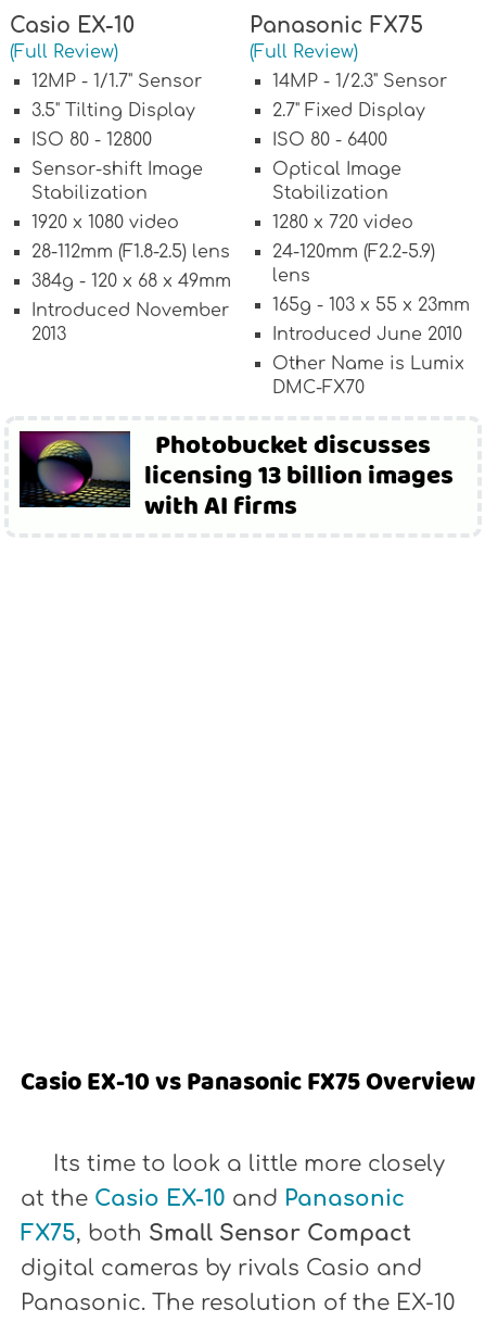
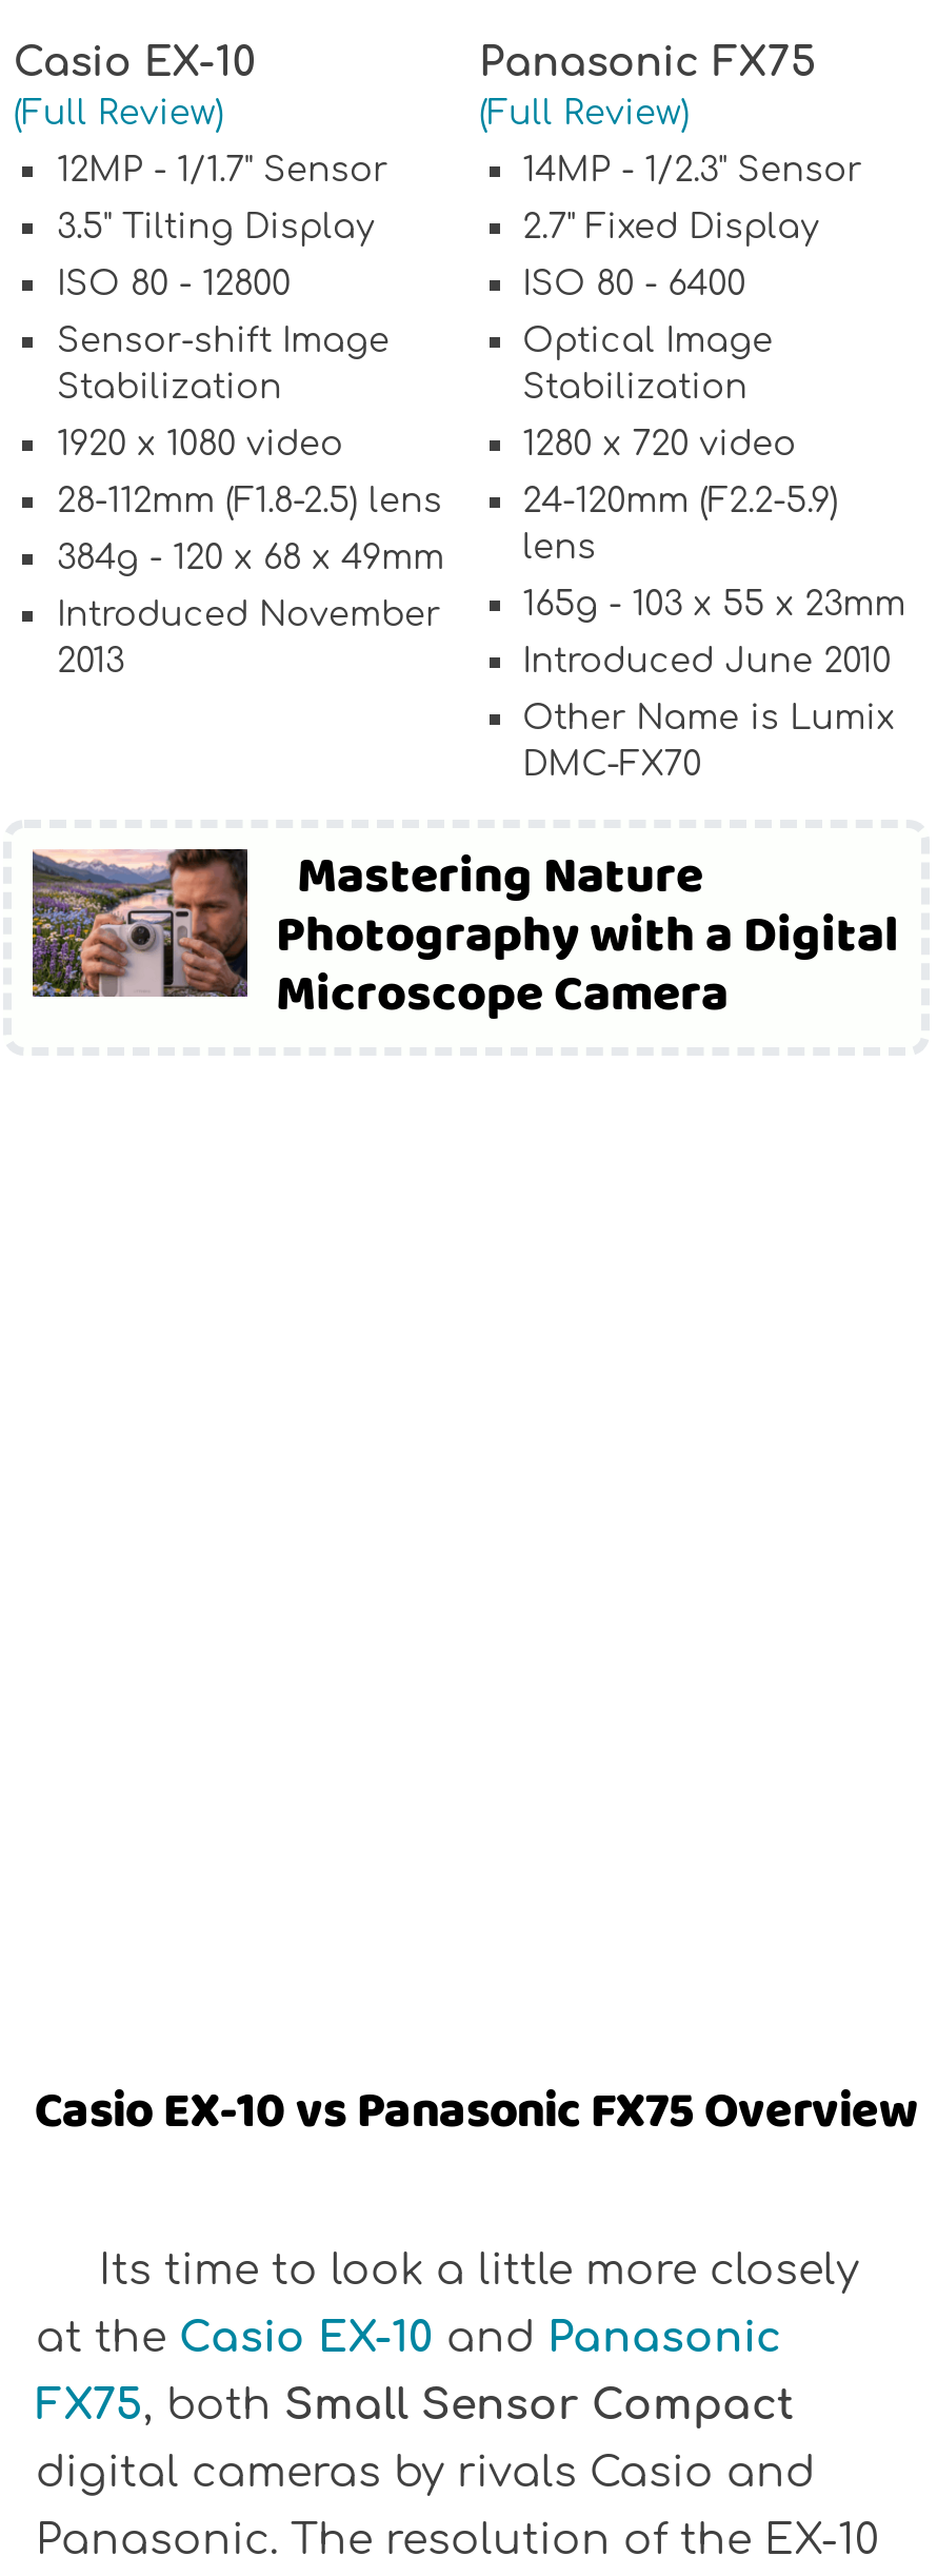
- [image]
- Photobucket discusses
- licensing 13 billion images
- with AI firms
+ [image]
+ Mastering Nature
+ Photography with a Digital
+ Microscope Camera
